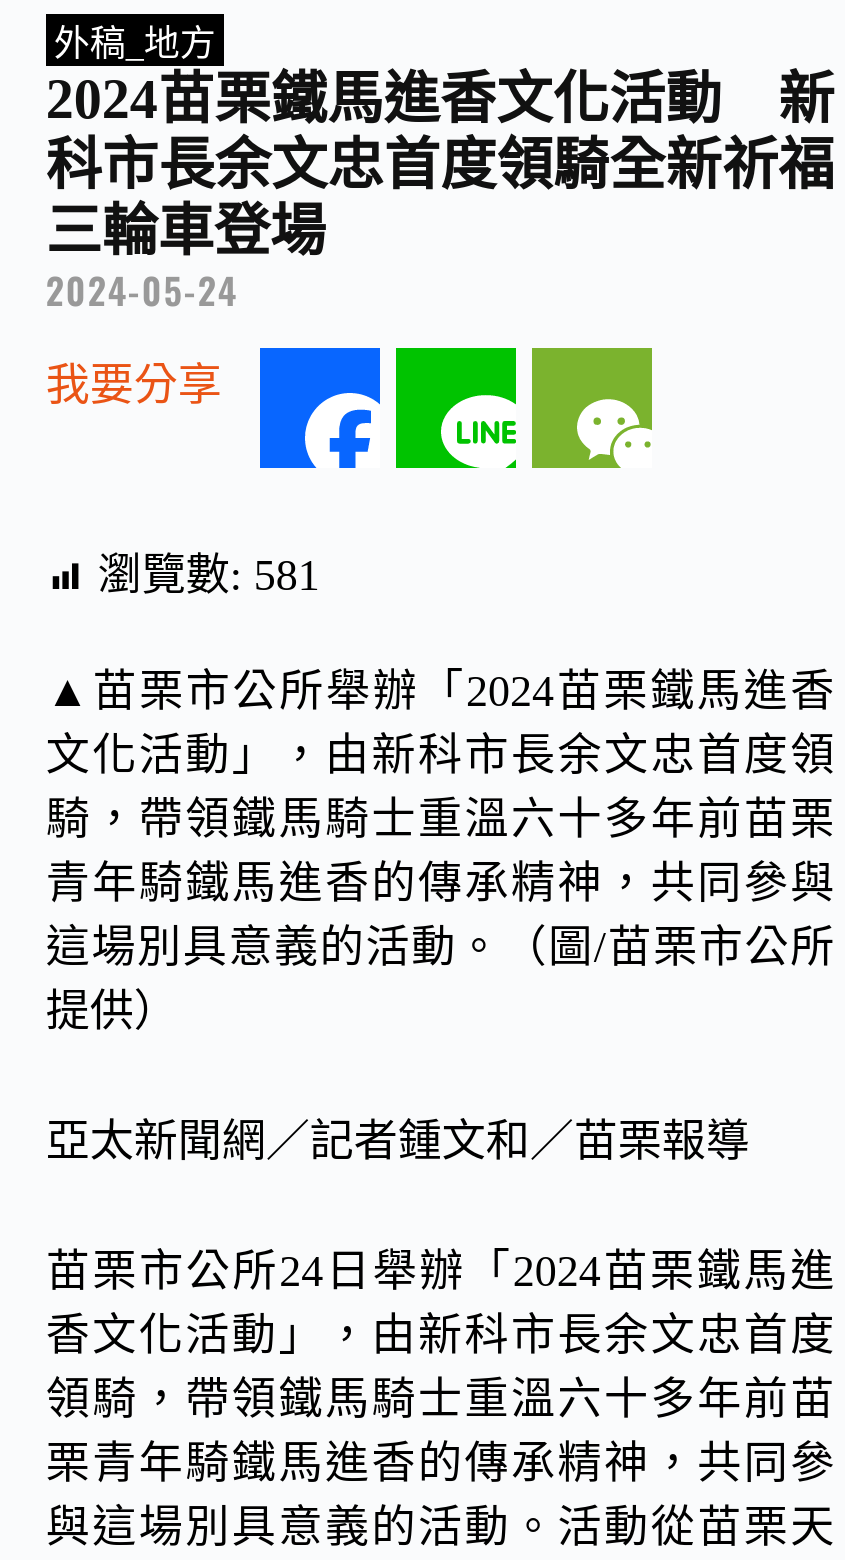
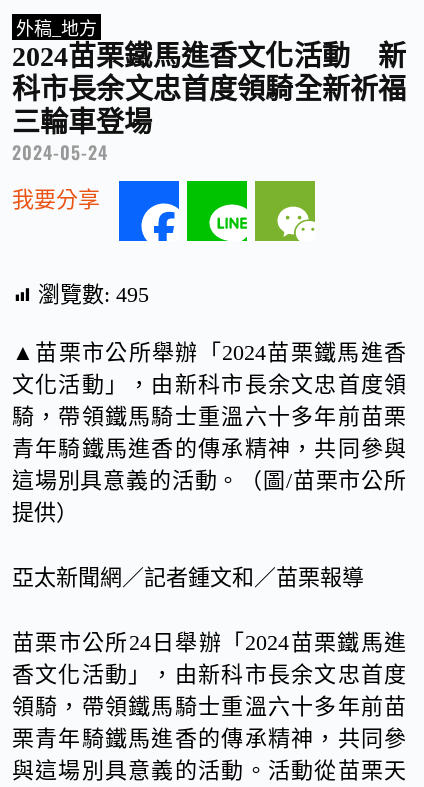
- 瀏覽數: 581
+ 瀏覽數: 495
